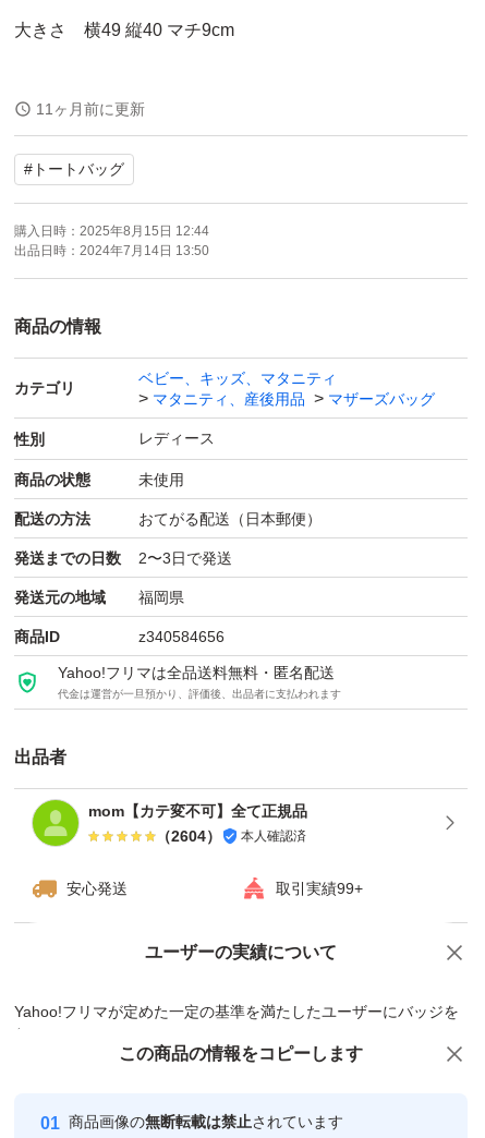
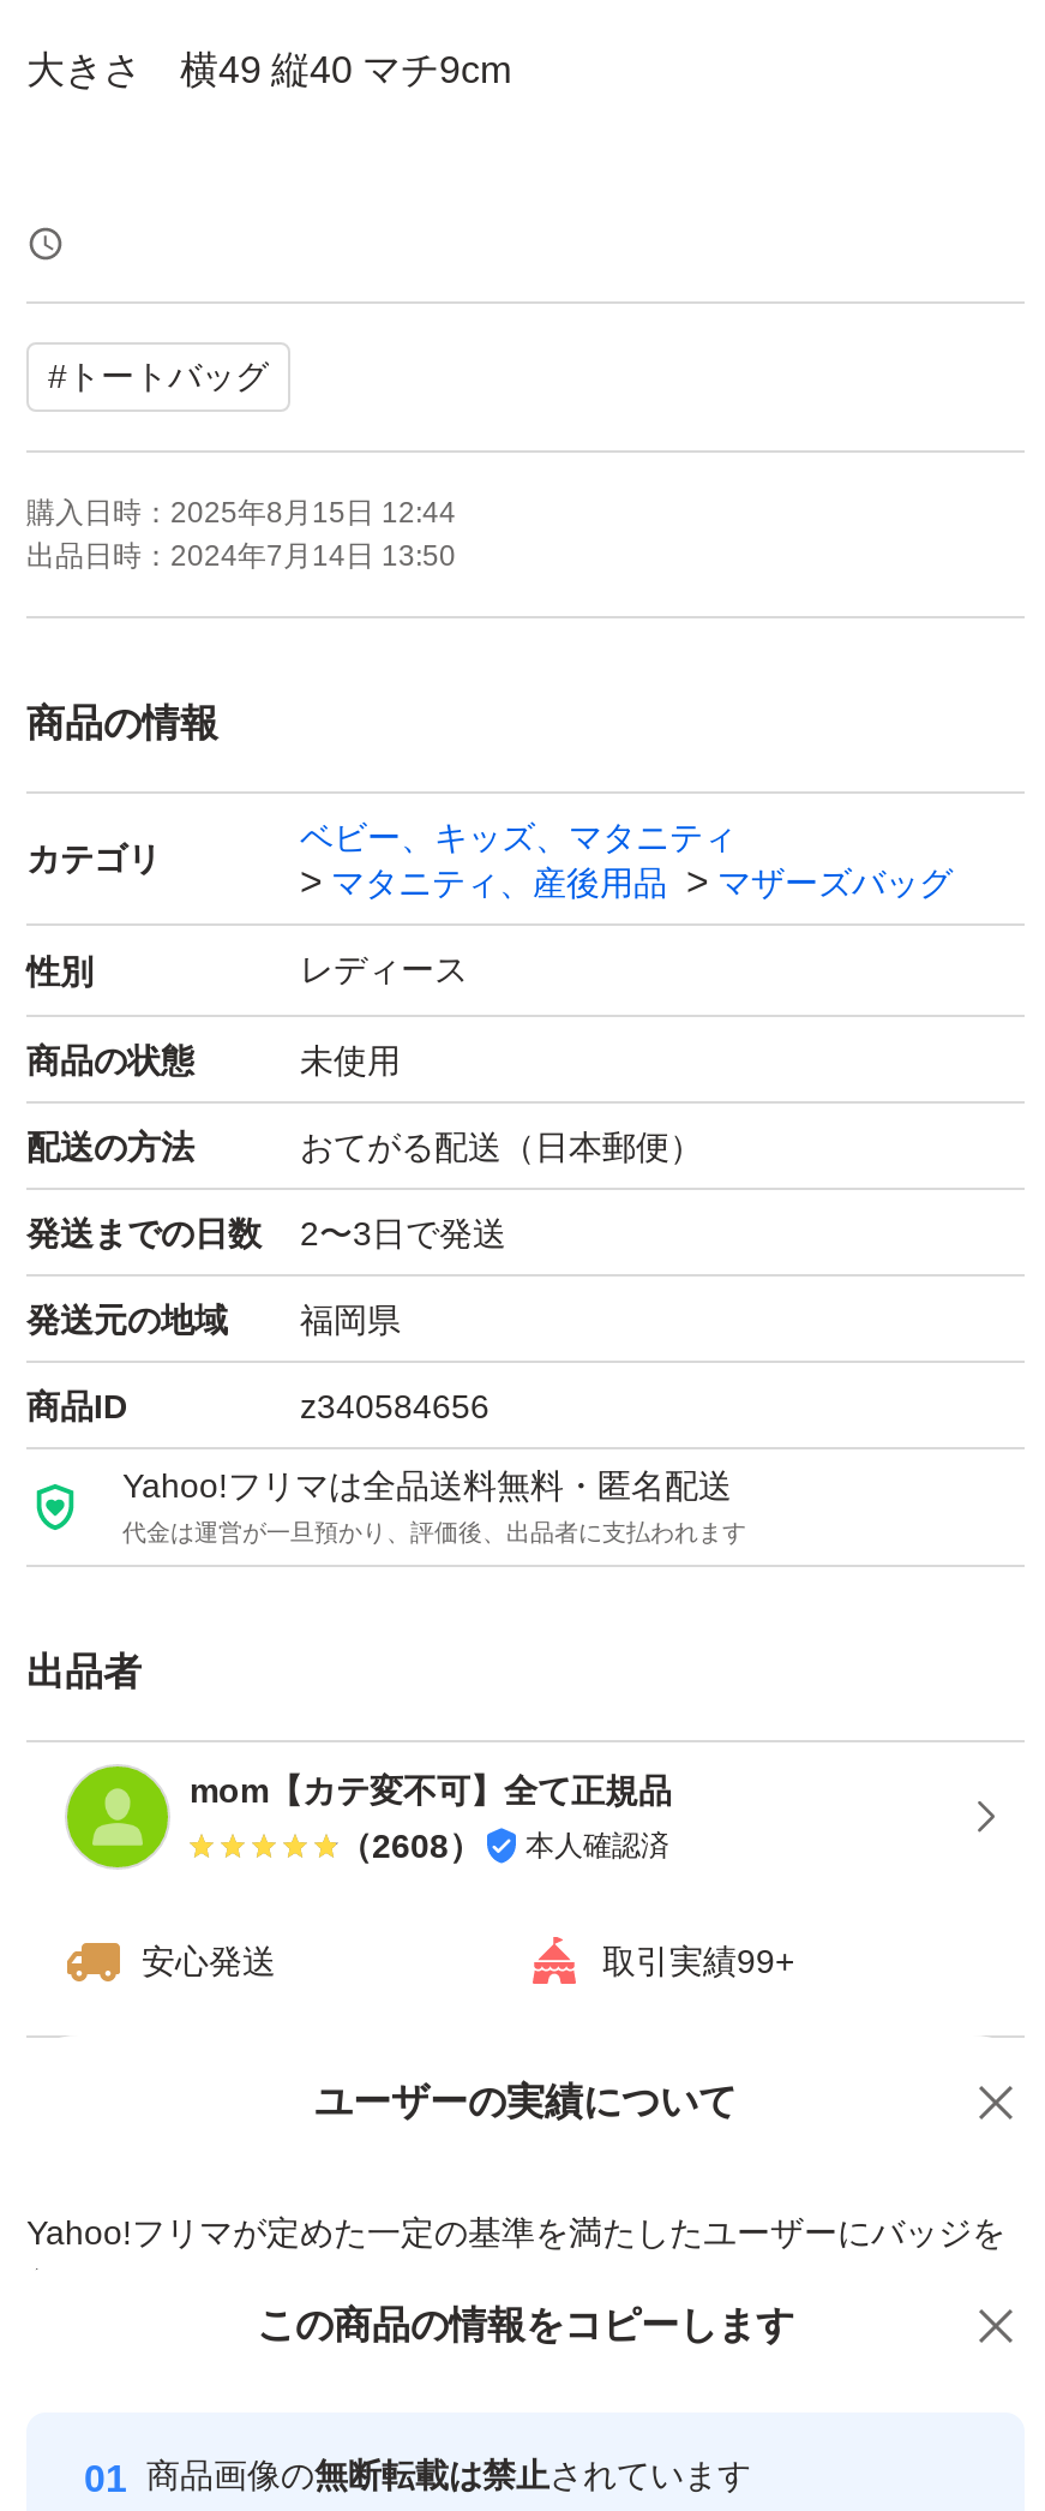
- 11ヶ月前に更新

- （2604） 本人確認済
+ （2608） 本人確認済
